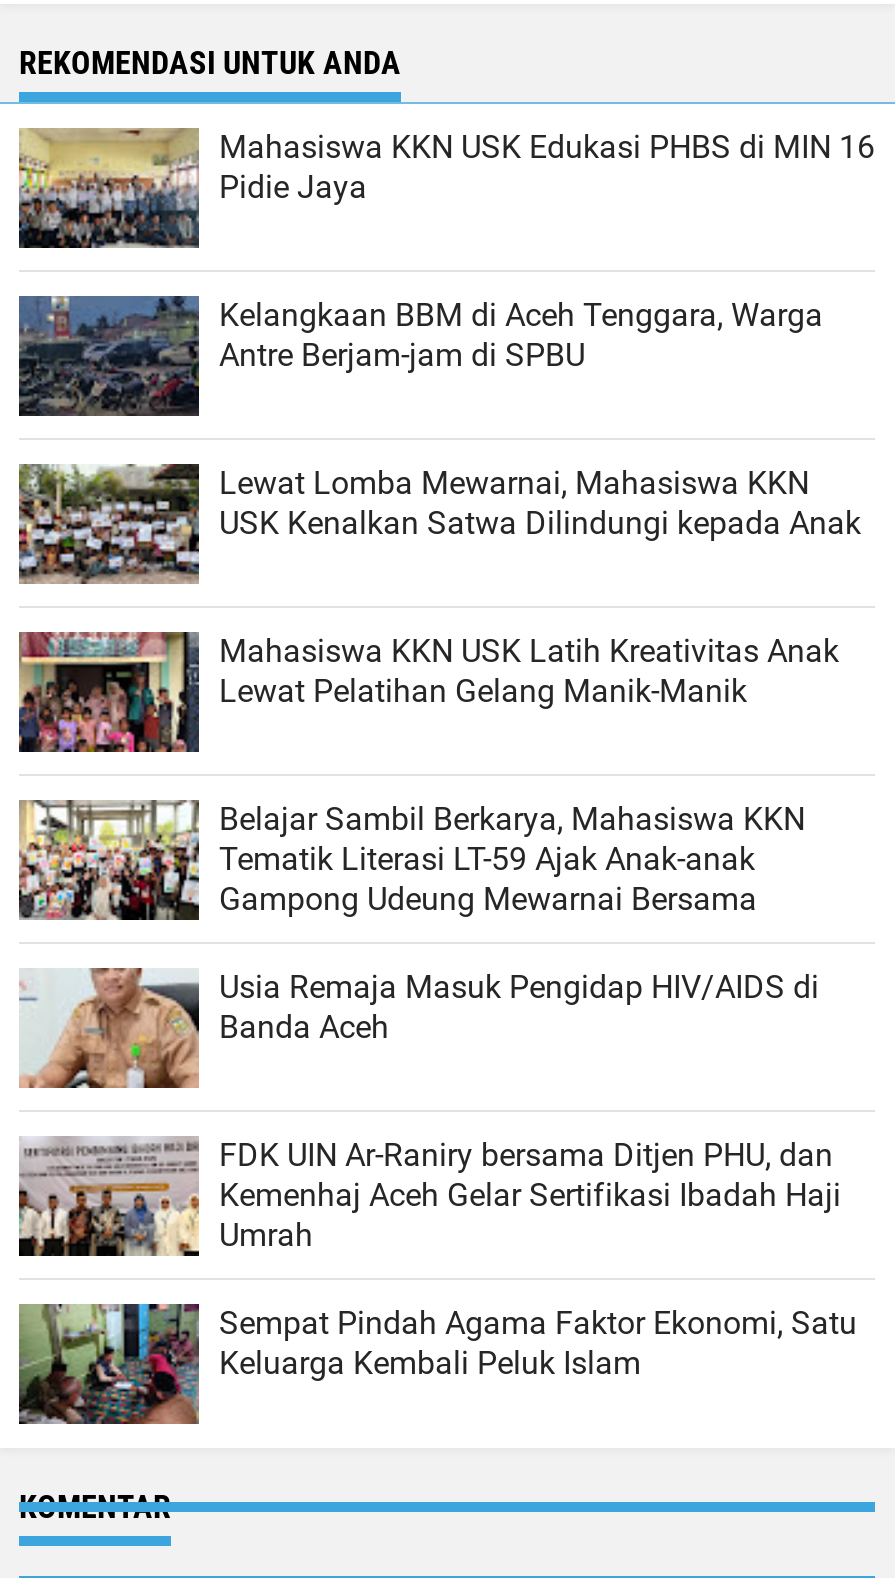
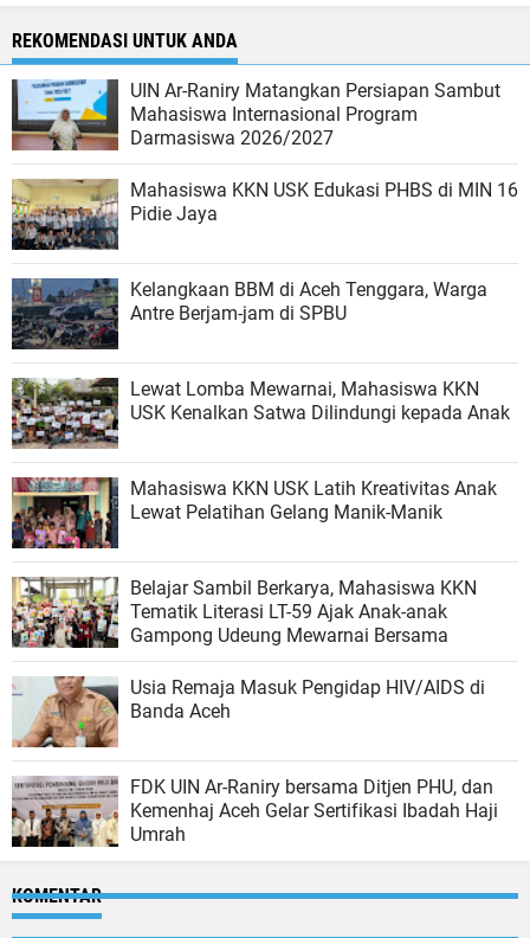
+ [image]
+ UIN Ar-Raniry Matangkan Persiapan Sambut
+ Mahasiswa Internasional Program
+ Darmasiswa 2026/2027

moved down: [image] | Mahasiswa KKN USK Edukasi PHBS di MIN 16 | Pidie Jaya | ... | Kemenhaj Aceh Gelar Sertifikasi Ibadah Haji | Umrah

- [image]
- Sempat Pindah Agama Faktor Ekonomi, Satu
- Keluarga Kembali Peluk Islam
